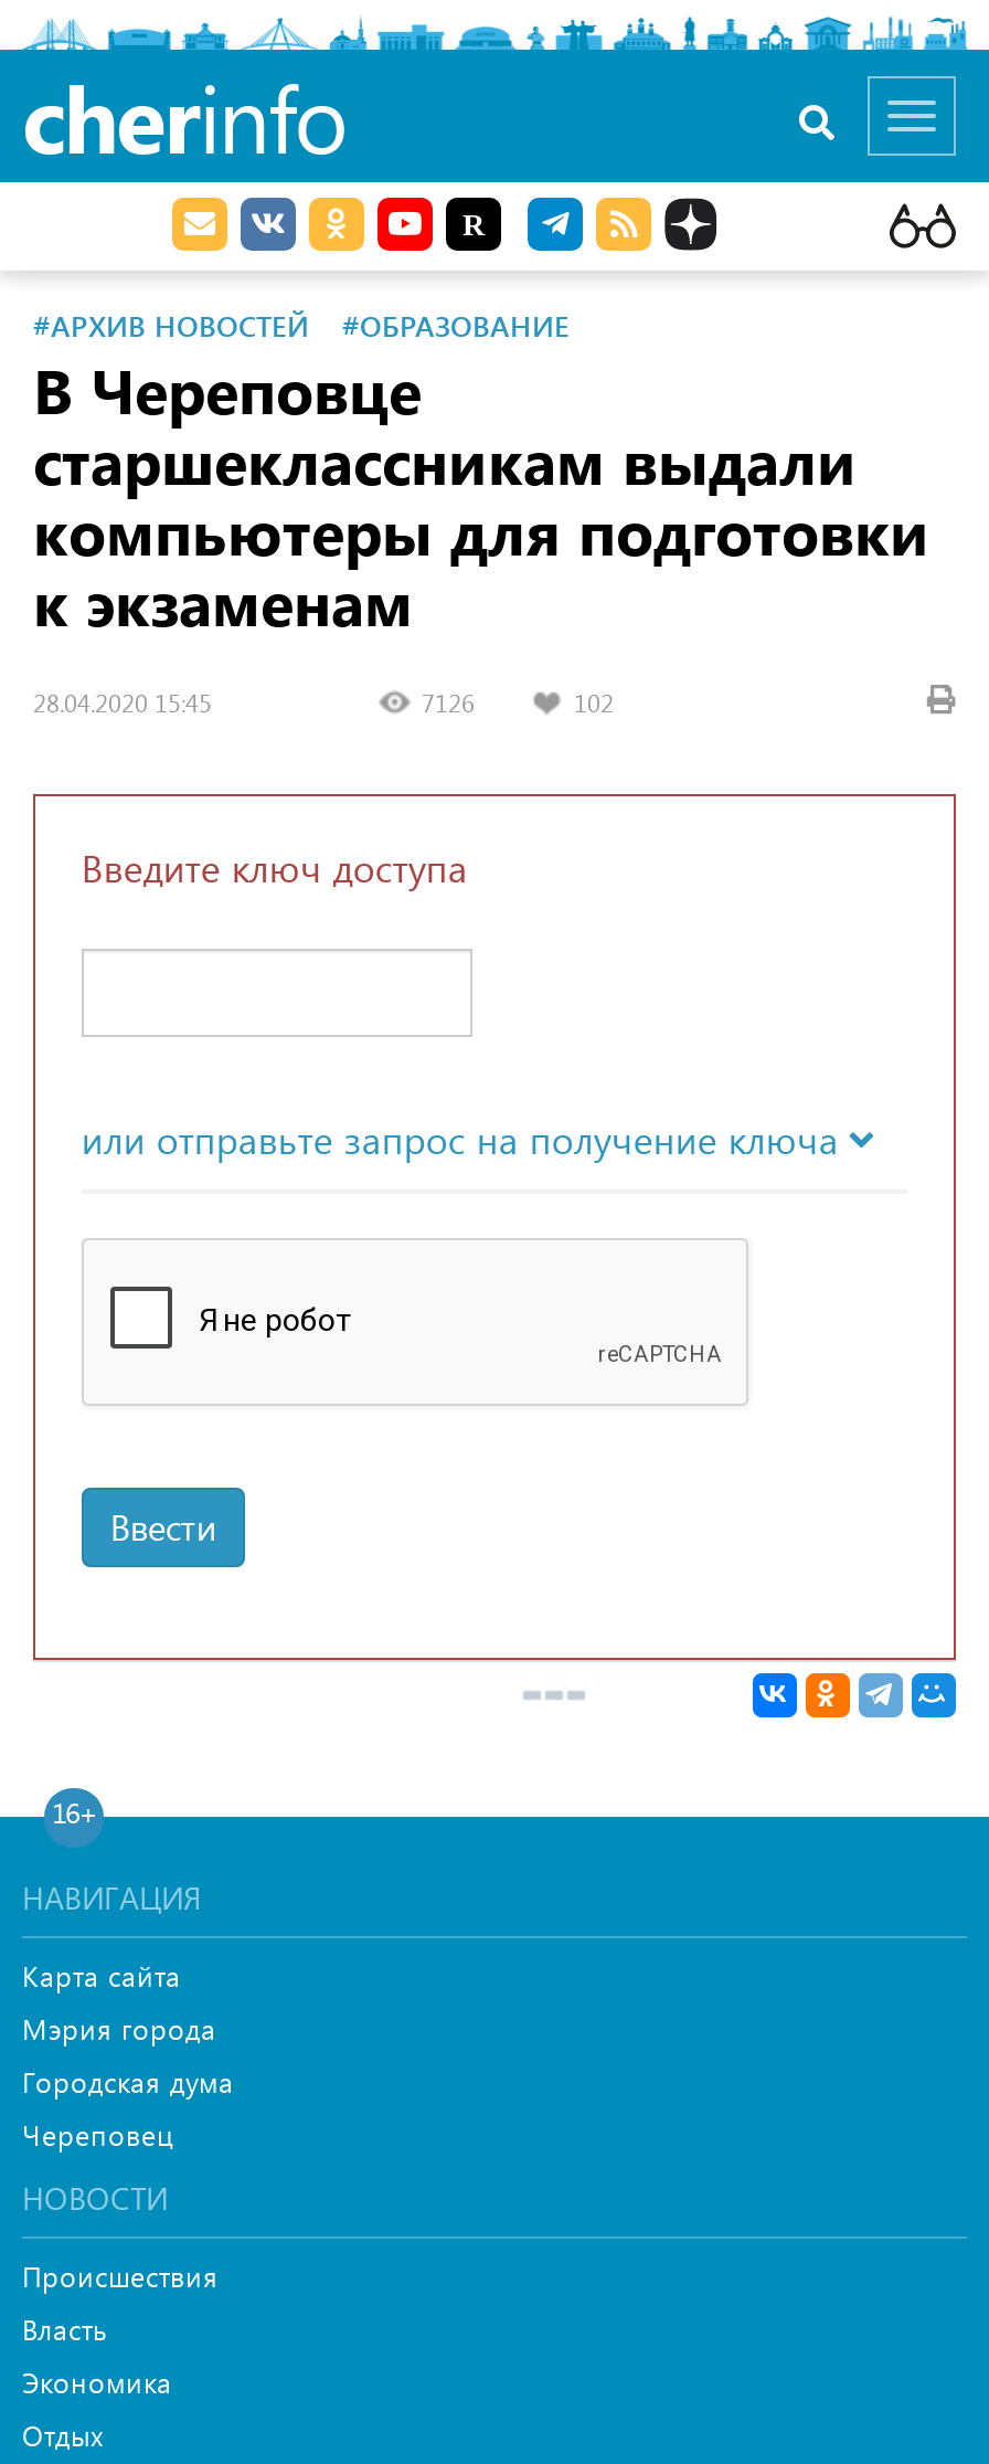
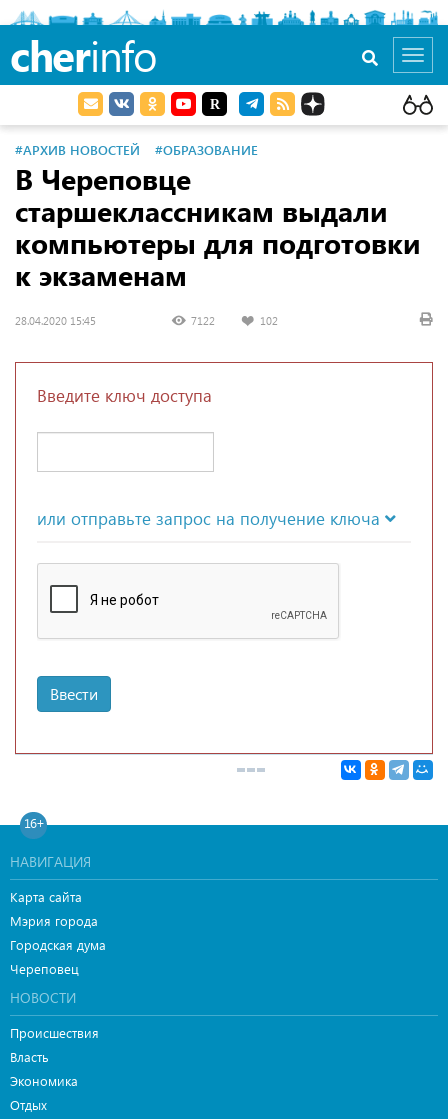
- 7126
+ 7122
